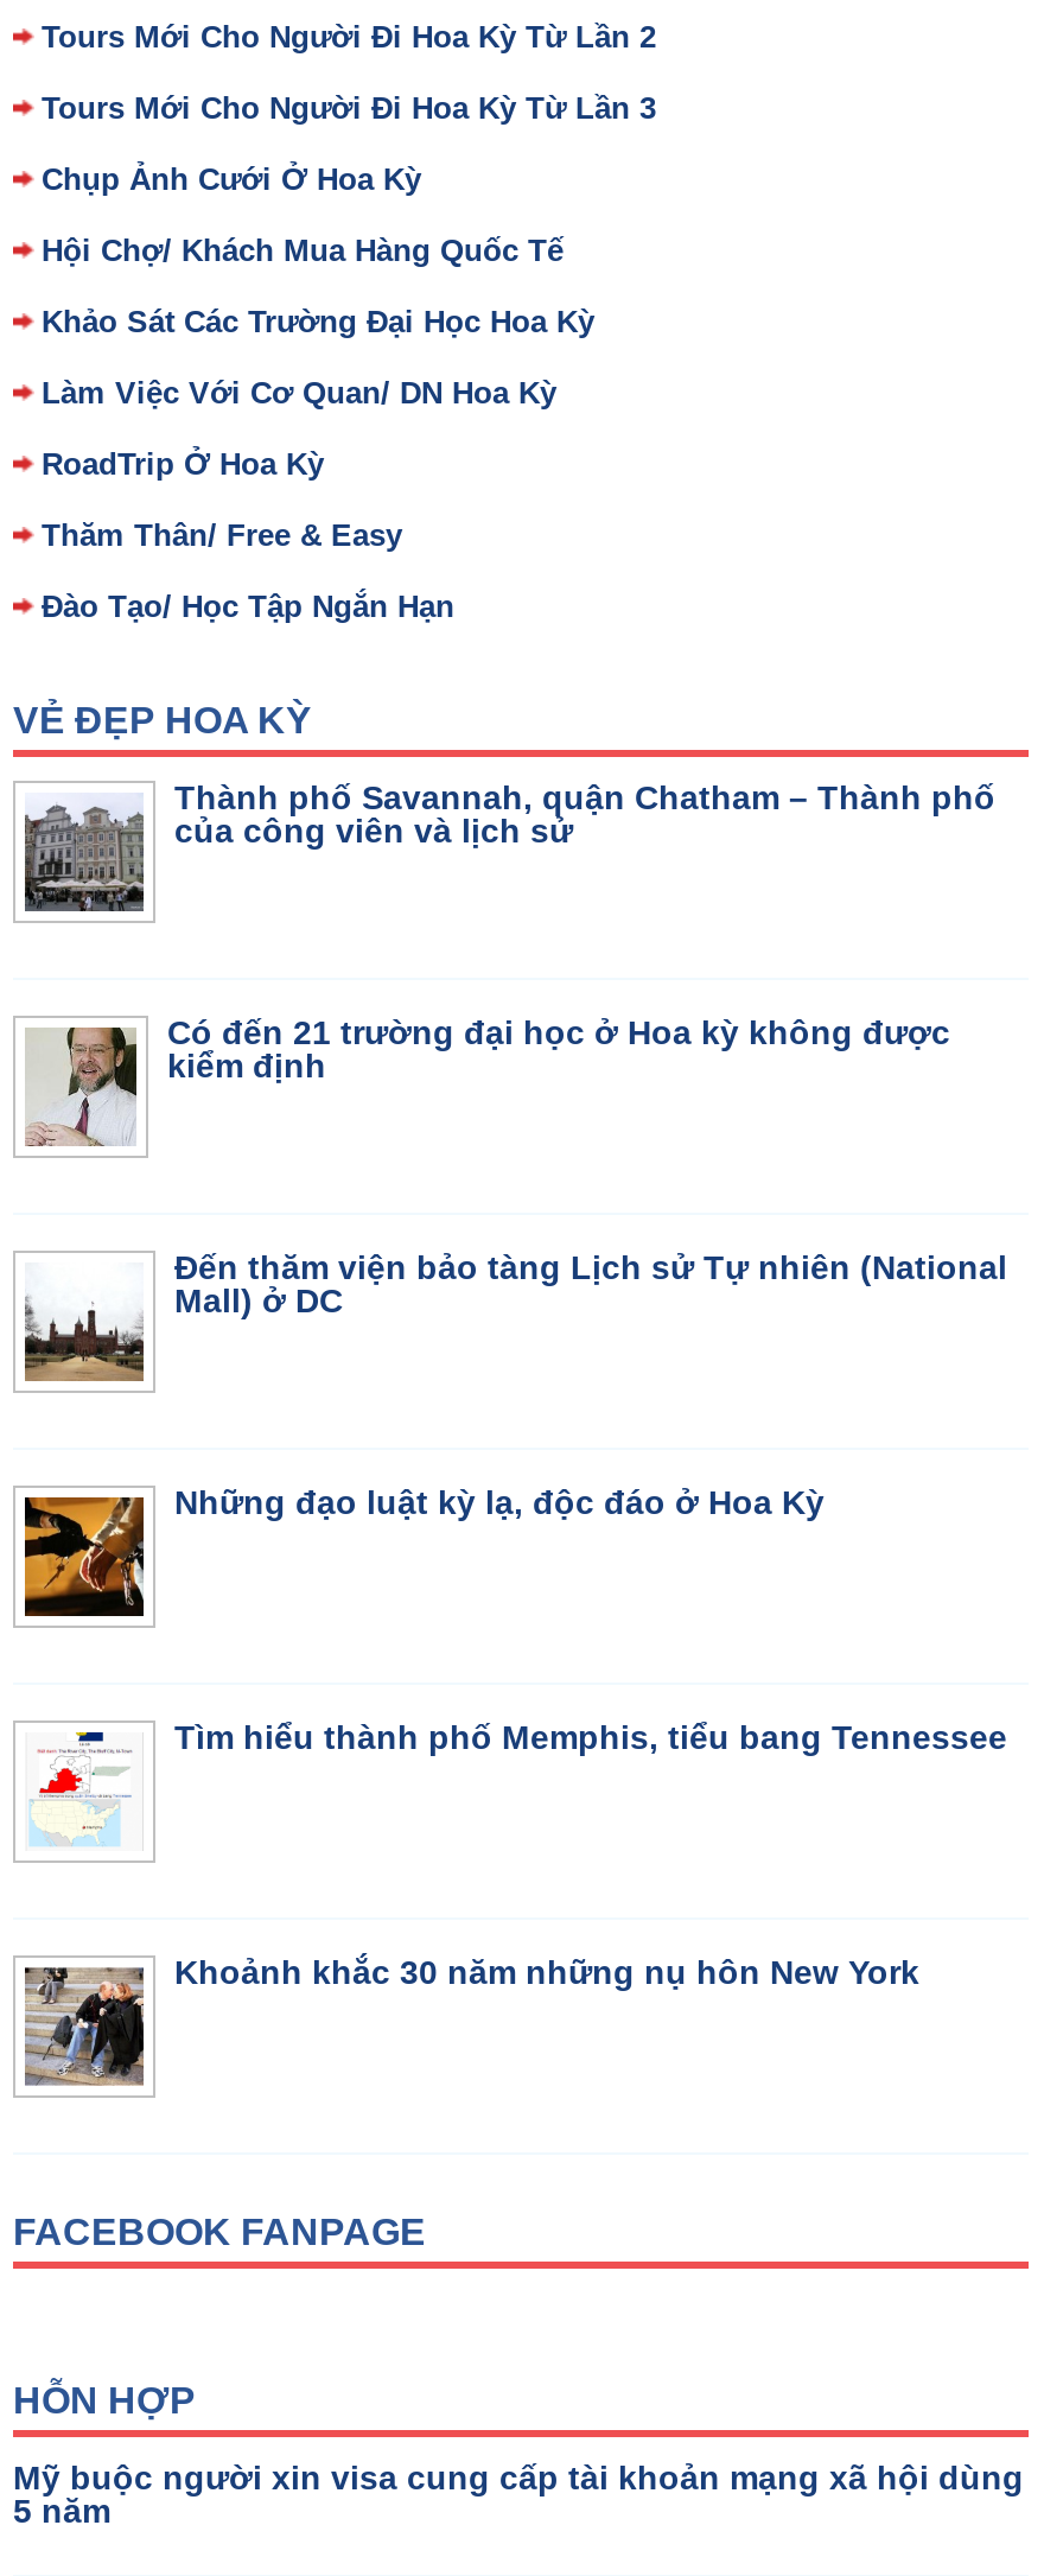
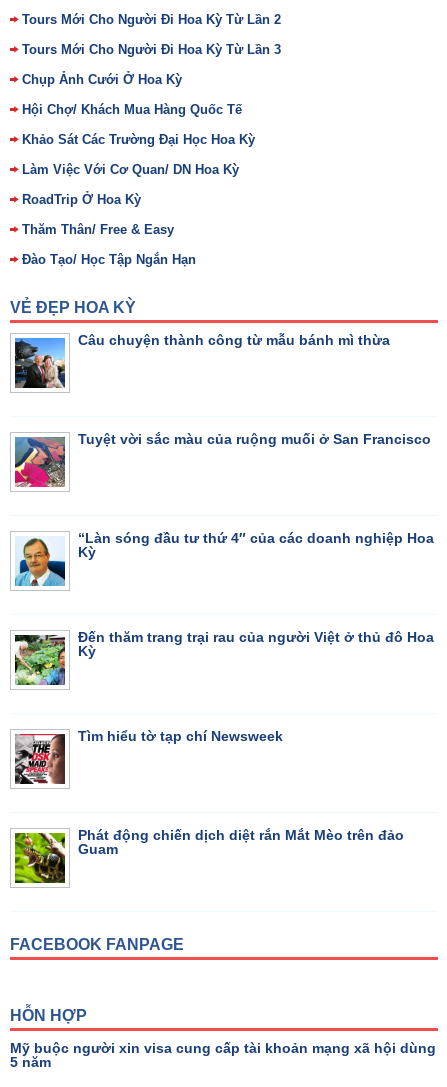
- [image]
- Thành phố Savannah, quận Chatham – Thành phố
- của công viên và lịch sử
+ [image]
+ Câu chuyện thành công từ mẫu bánh mì thừa

- [image]
- Có đến 21 trường đại học ở Hoa kỳ không được
- kiểm định
+ [image]
+ Tuyệt vời sắc màu của ruộng muối ở San Francisco

- [image]
- Đến thăm viện bảo tàng Lịch sử Tự nhiên (National
- Mall) ở DC
+ [image]
+ “Làn sóng đầu tư thứ 4″ của các doanh nghiệp Hoa
+ Kỳ

- [image]
- Những đạo luật kỳ lạ, độc đáo ở Hoa Kỳ
+ [image]
+ Đến thăm trang trại rau của người Việt ở thủ đô Hoa
+ Kỳ

- [image]
- Tìm hiểu thành phố Memphis, tiểu bang Tennessee
+ [image]
+ Tìm hiểu tờ tạp chí Newsweek

- [image]
- Khoảnh khắc 30 năm những nụ hôn New York
+ [image]
+ Phát động chiến dịch diệt rắn Mắt Mèo trên đảo
+ Guam
